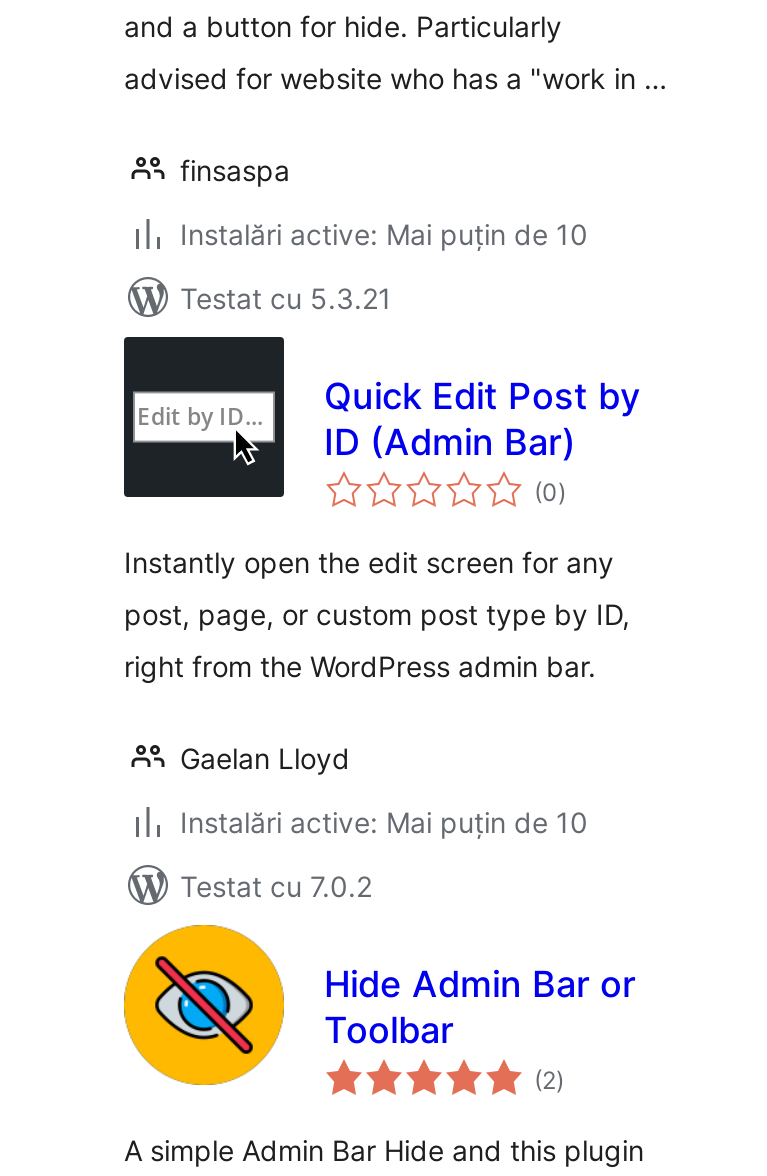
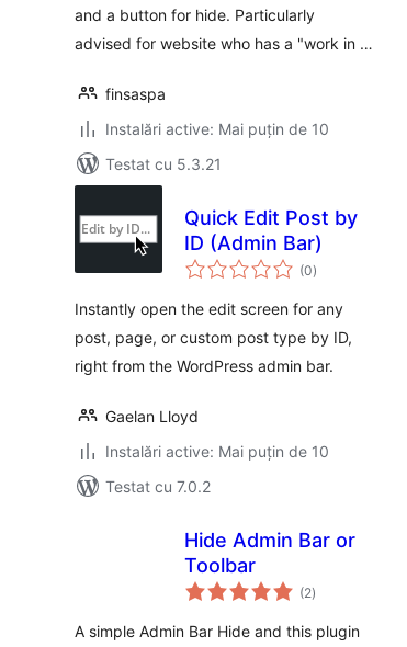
- [image]
